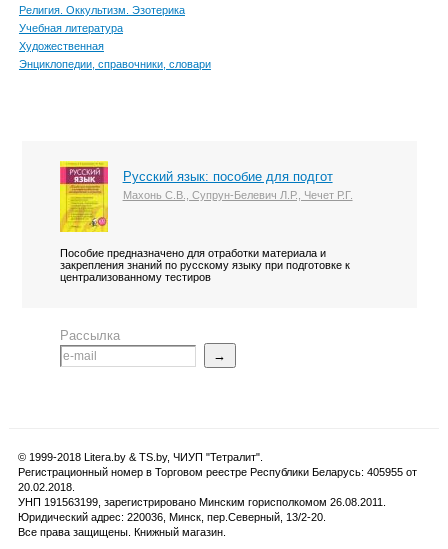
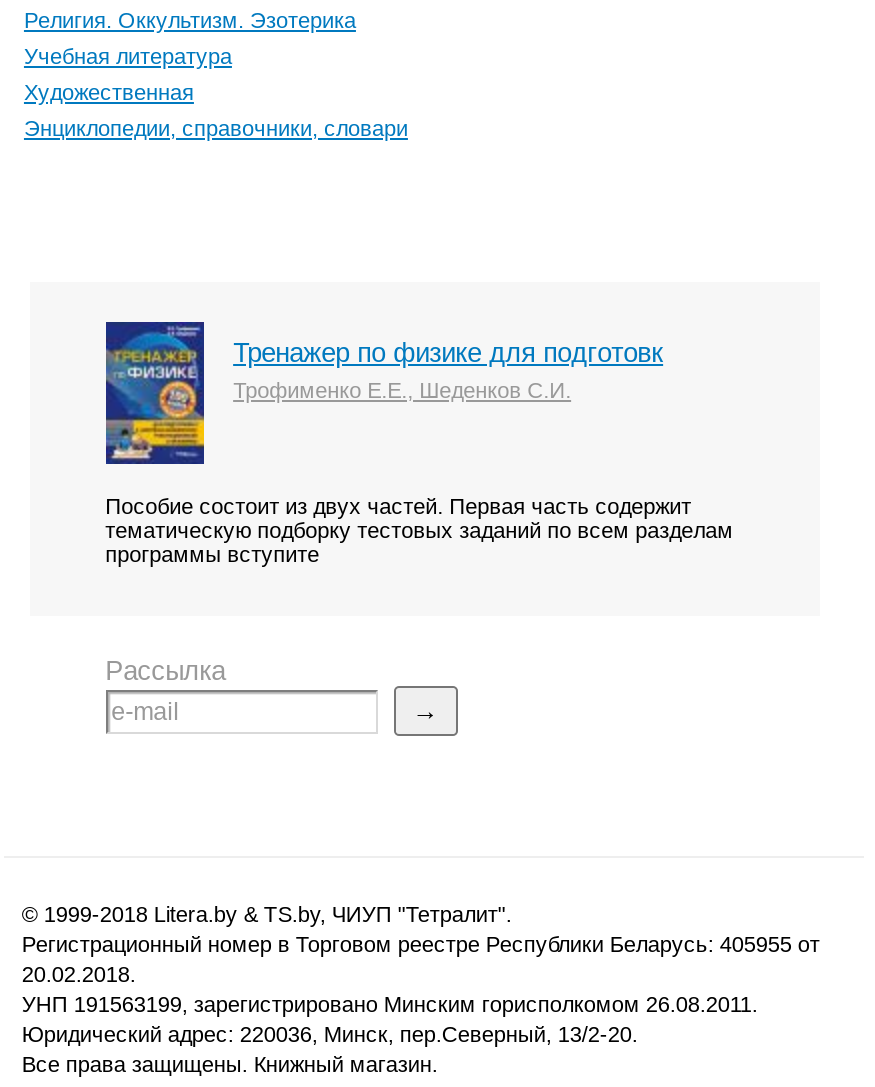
- [image]
- Русский язык: пособие для подгот
- Махонь С.В., Супрун-Белевич Л.Р., Чечет Р.Г.
+ [image]
+ Тренажер по физике для подготовк
+ Трофименко Е.Е., Шеденков С.И.

- Пособие предназначено для отработки материала и
- закрепления знаний по русскому языку при подготовке к
- централизованному тестиров
+ Пособие состоит из двух частей. Первая часть содержит
+ тематическую подборку тестовых заданий по всем разделам
+ программы вступите
